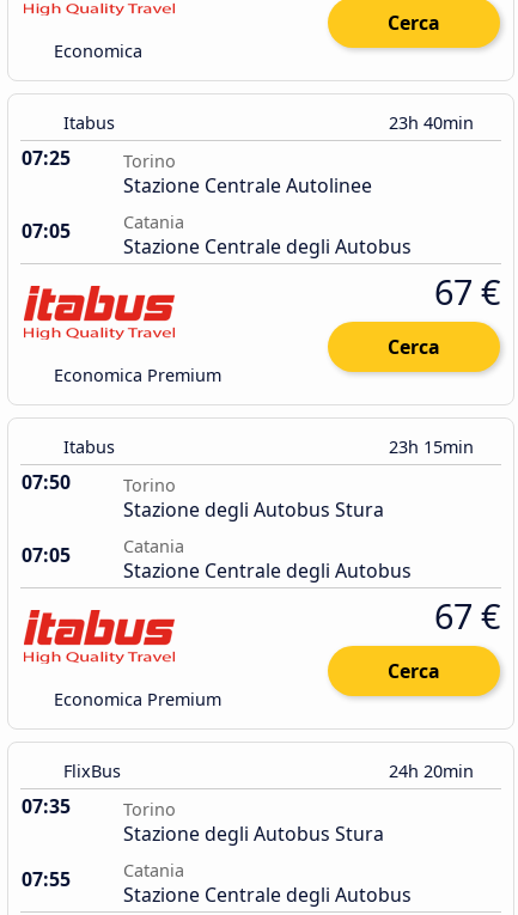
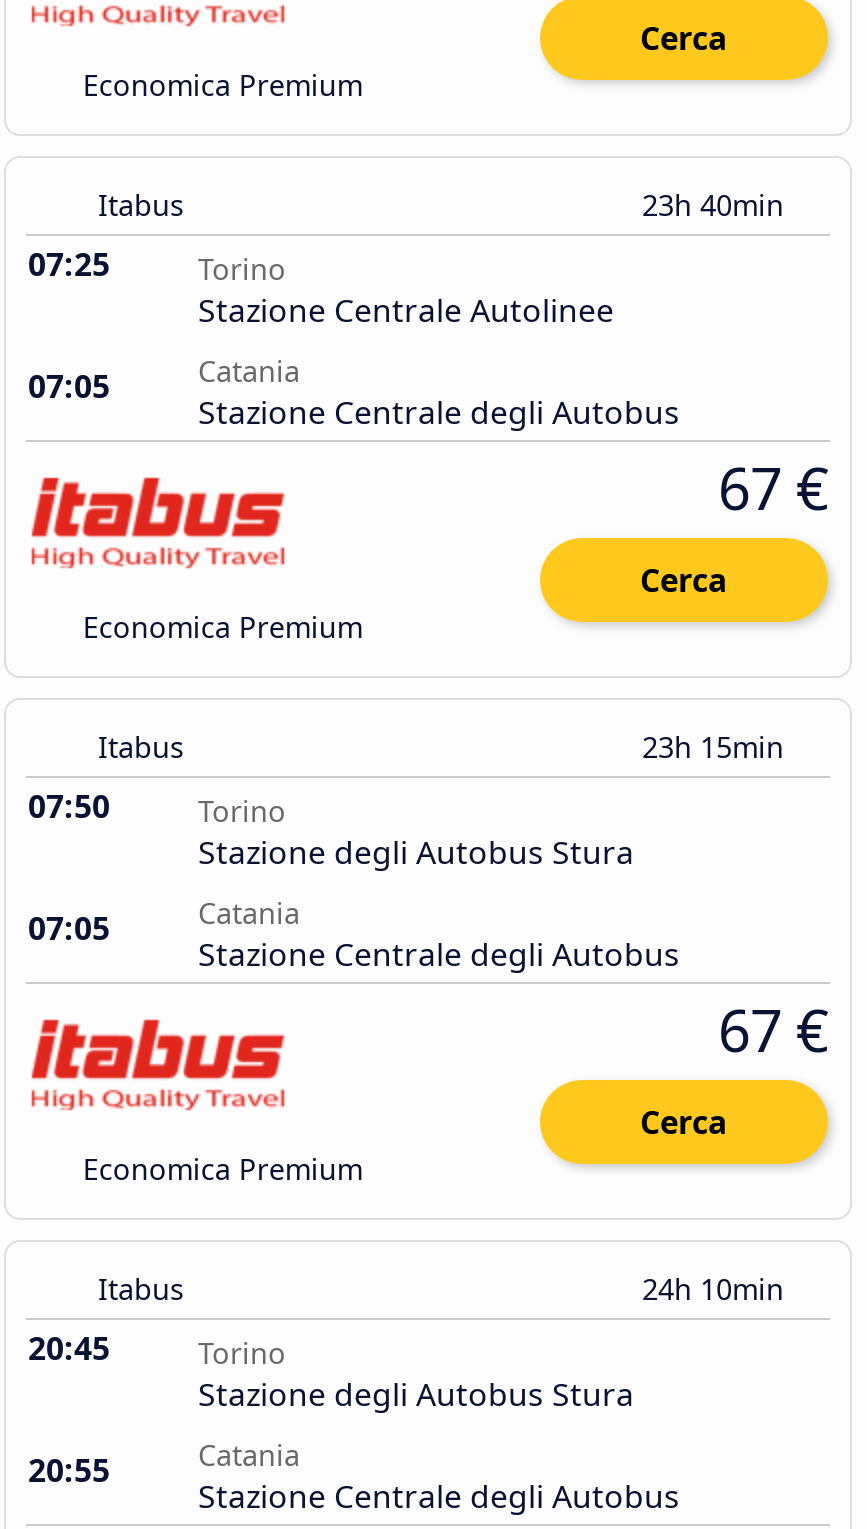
- Economica
+ Economica Premium

- FlixBus
- 24h 20min
- 07:35
+ Itabus
+ 24h 10min
+ 20:45

- 07:55
+ 20:55
